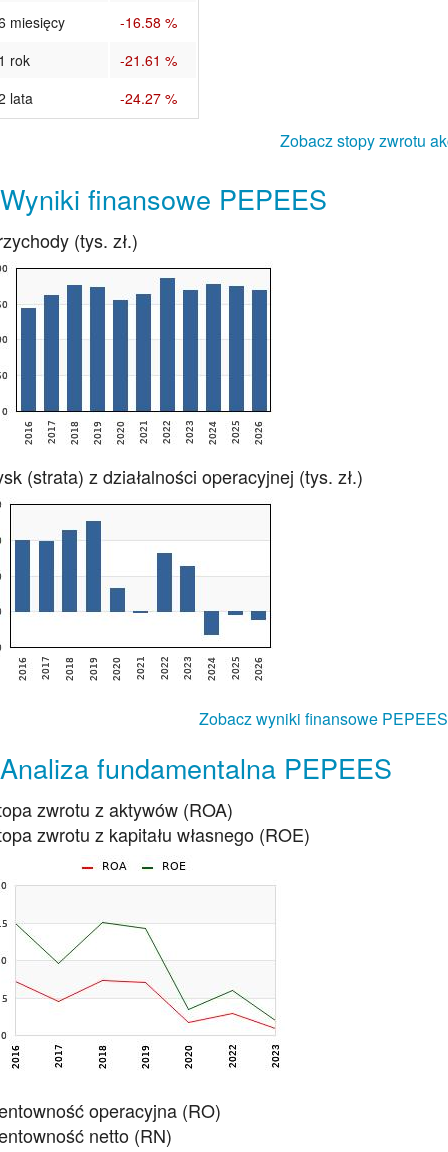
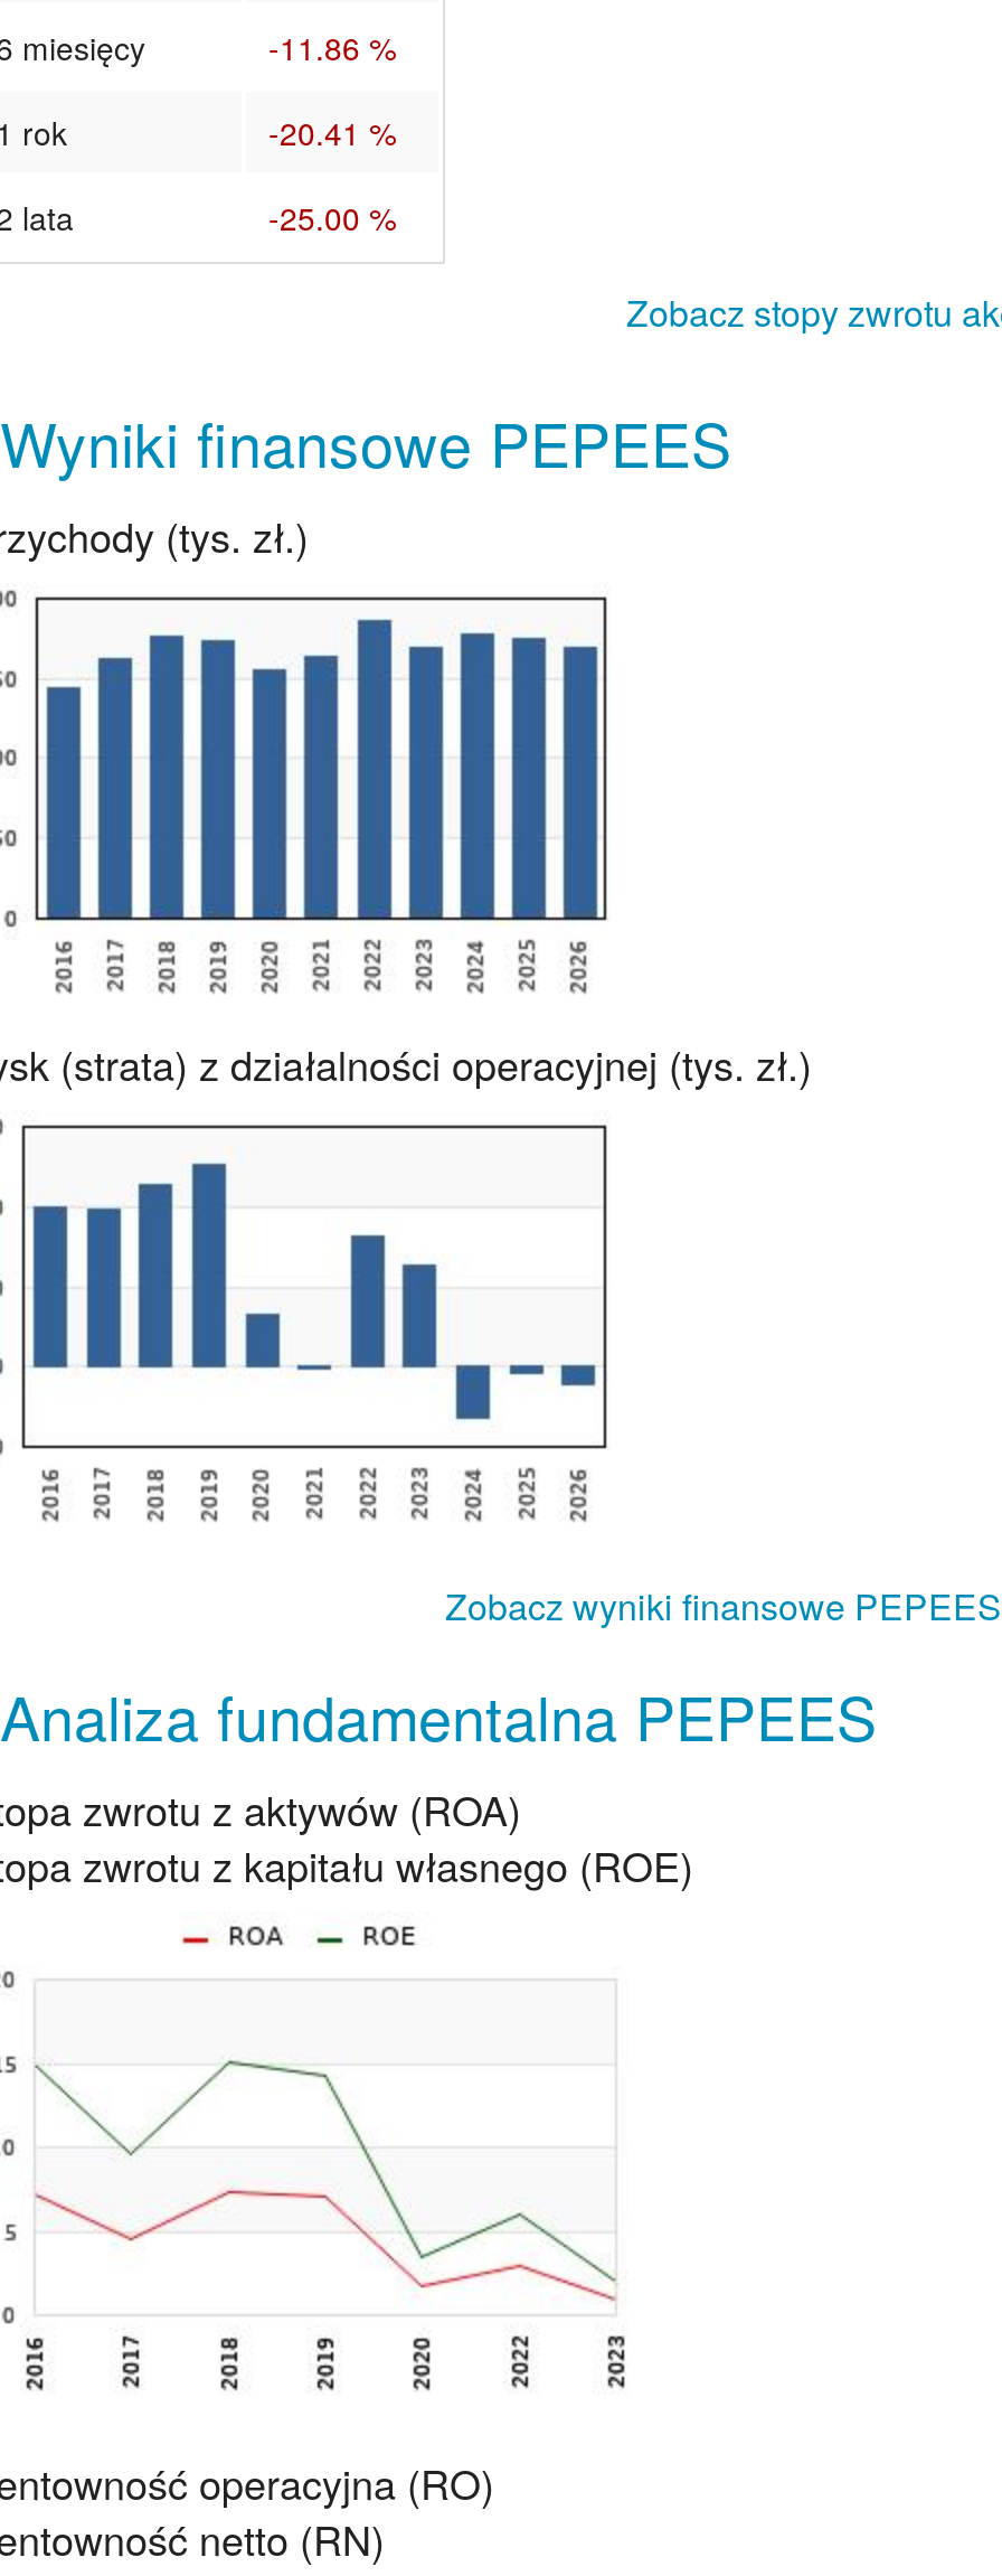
- -16.58 %
+ -11.86 %

- -21.61 %
+ -20.41 %

- -24.27 %
+ -25.00 %
